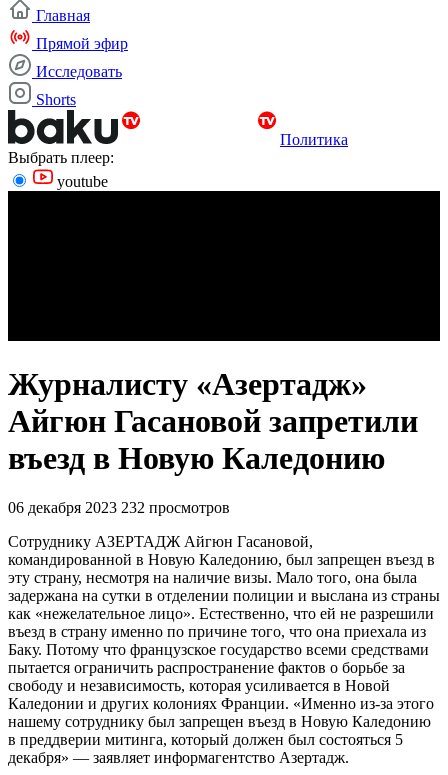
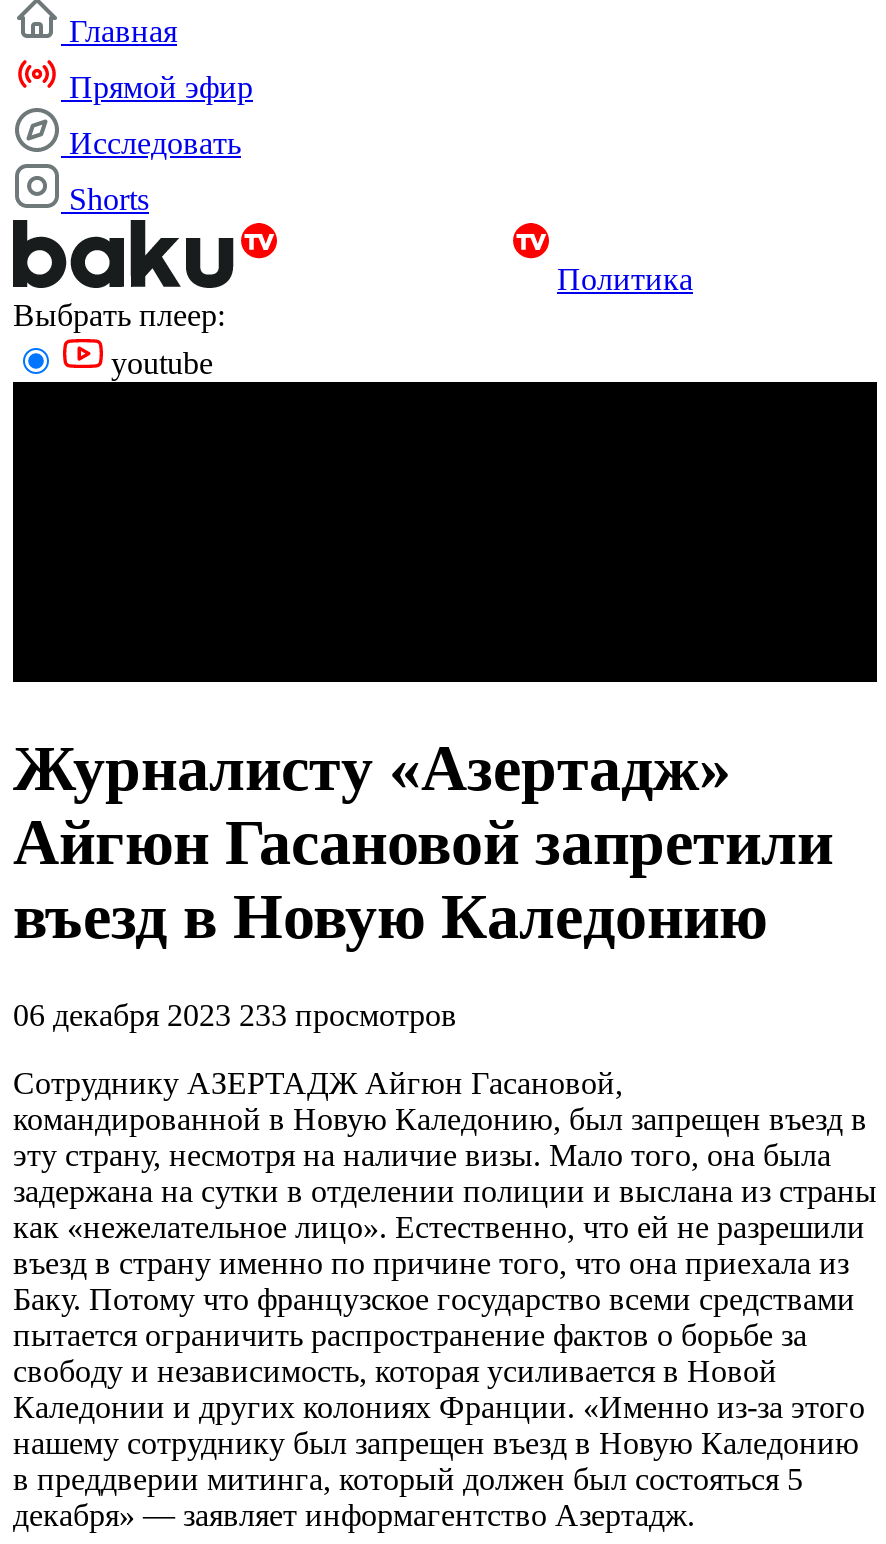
- 06 декабря 2023 232 просмотров
+ 06 декабря 2023 233 просмотров
